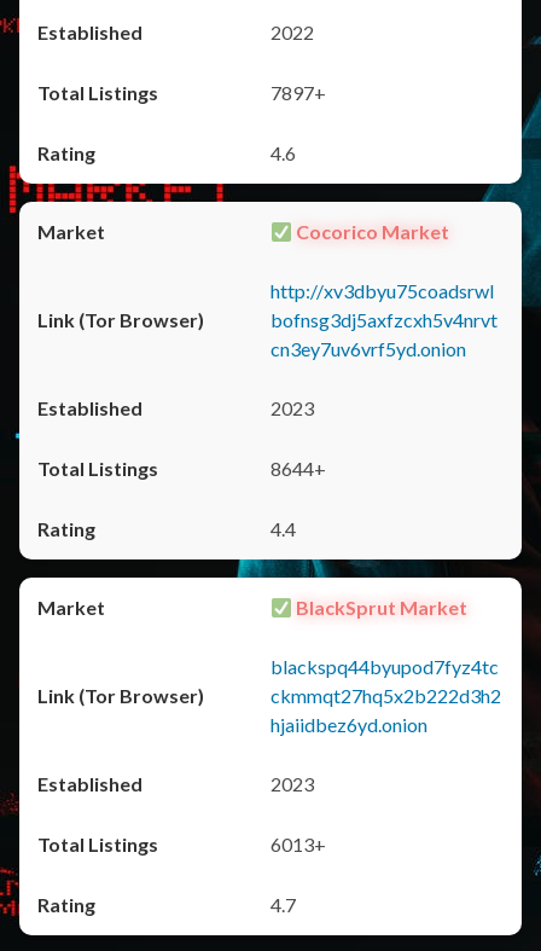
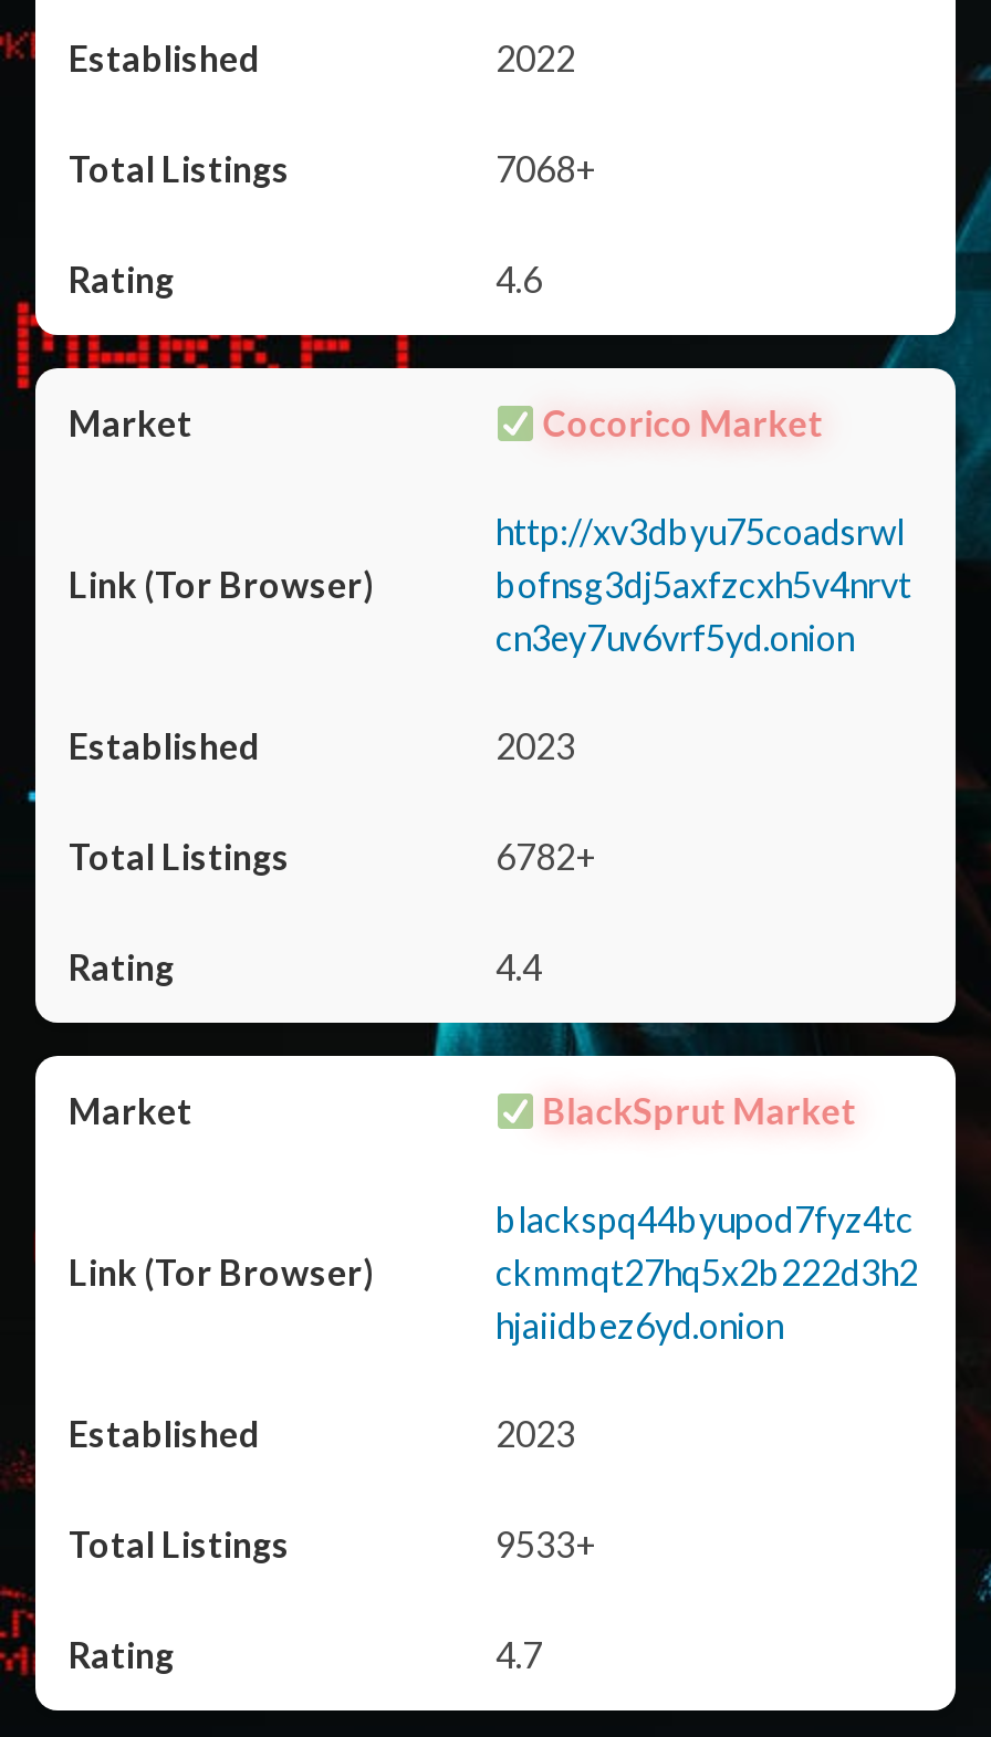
- 7897+
+ 7068+

- 8644+
+ 6782+

- 6013+
+ 9533+
